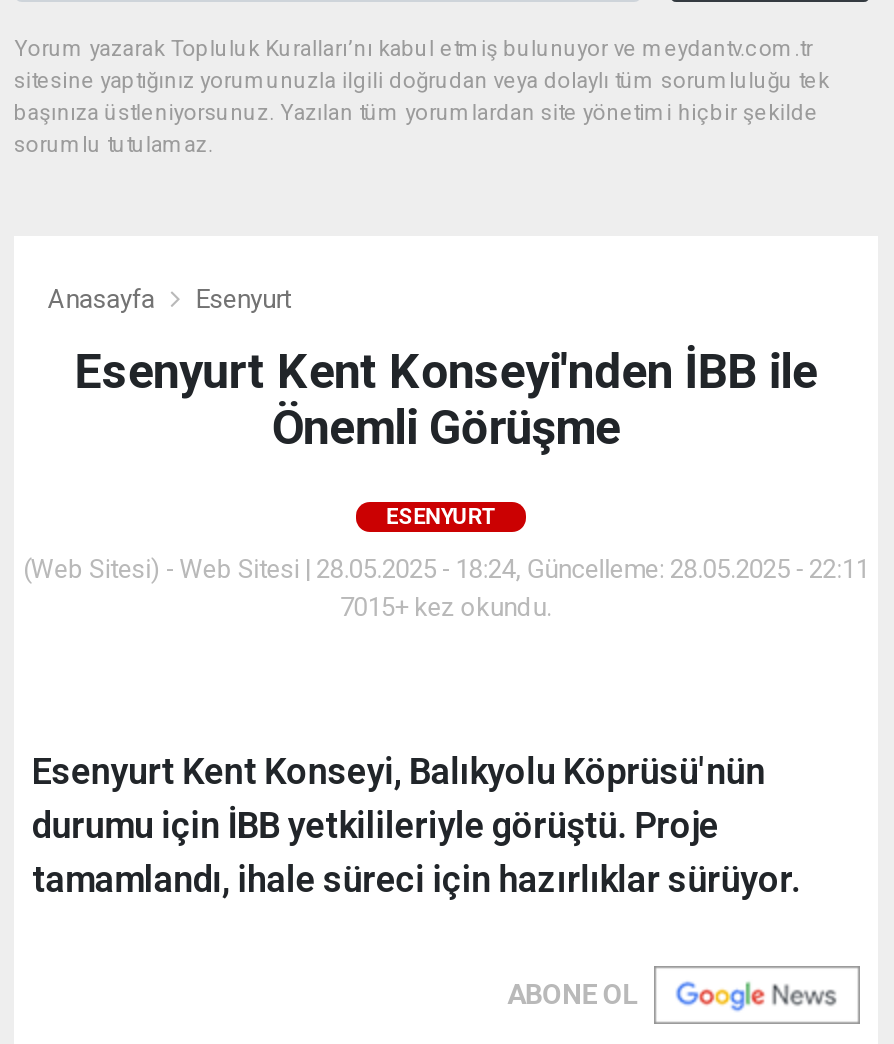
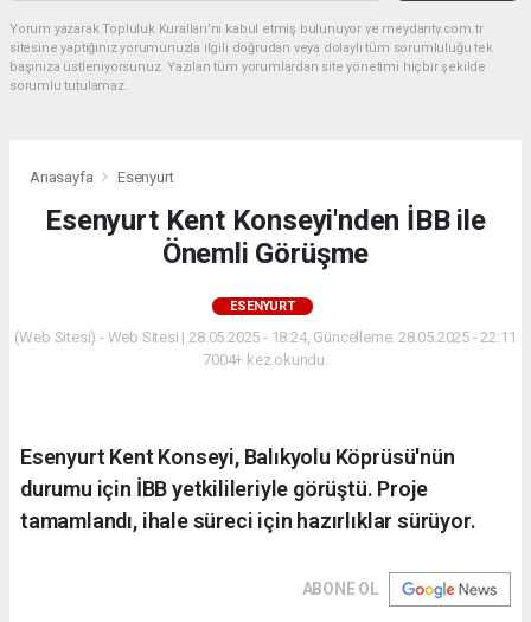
- 7015+ kez okundu.
+ 7004+ kez okundu.
